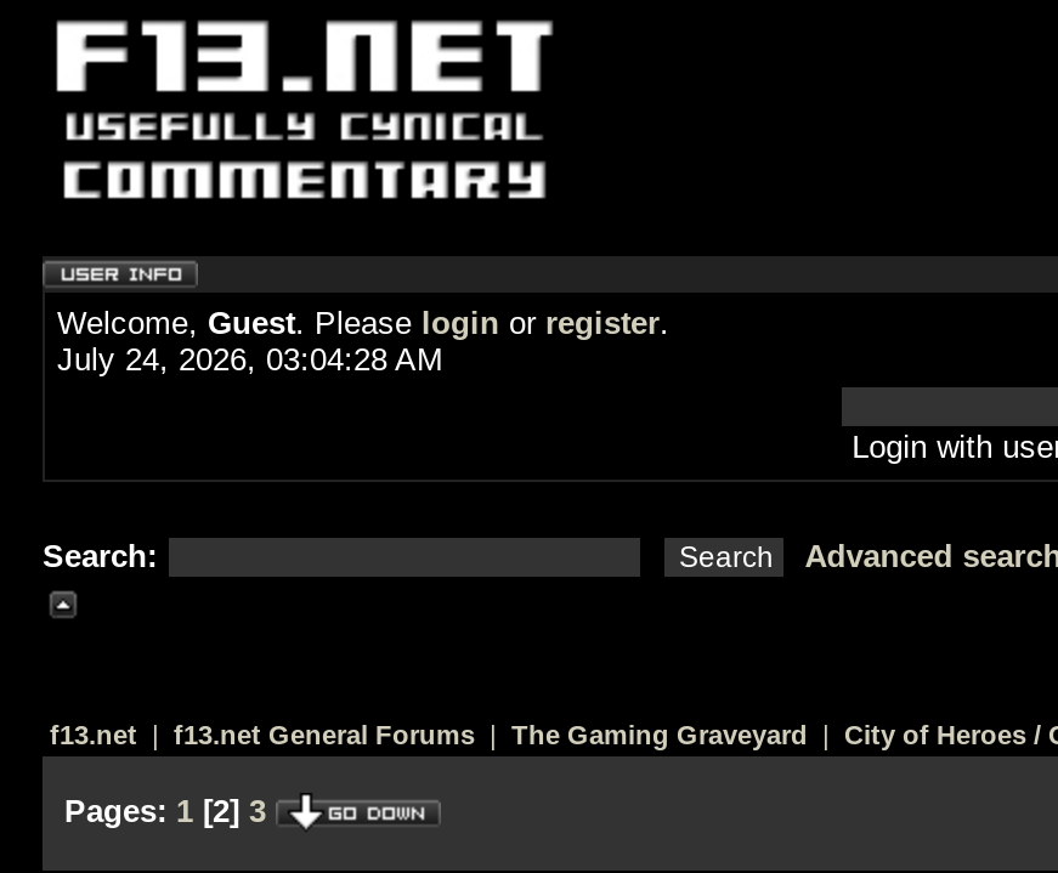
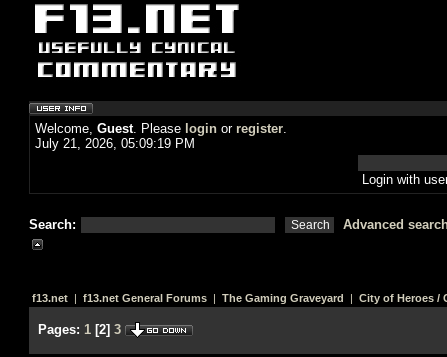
- July 24, 2026, 03:04:28 AM
+ July 21, 2026, 05:09:19 PM
